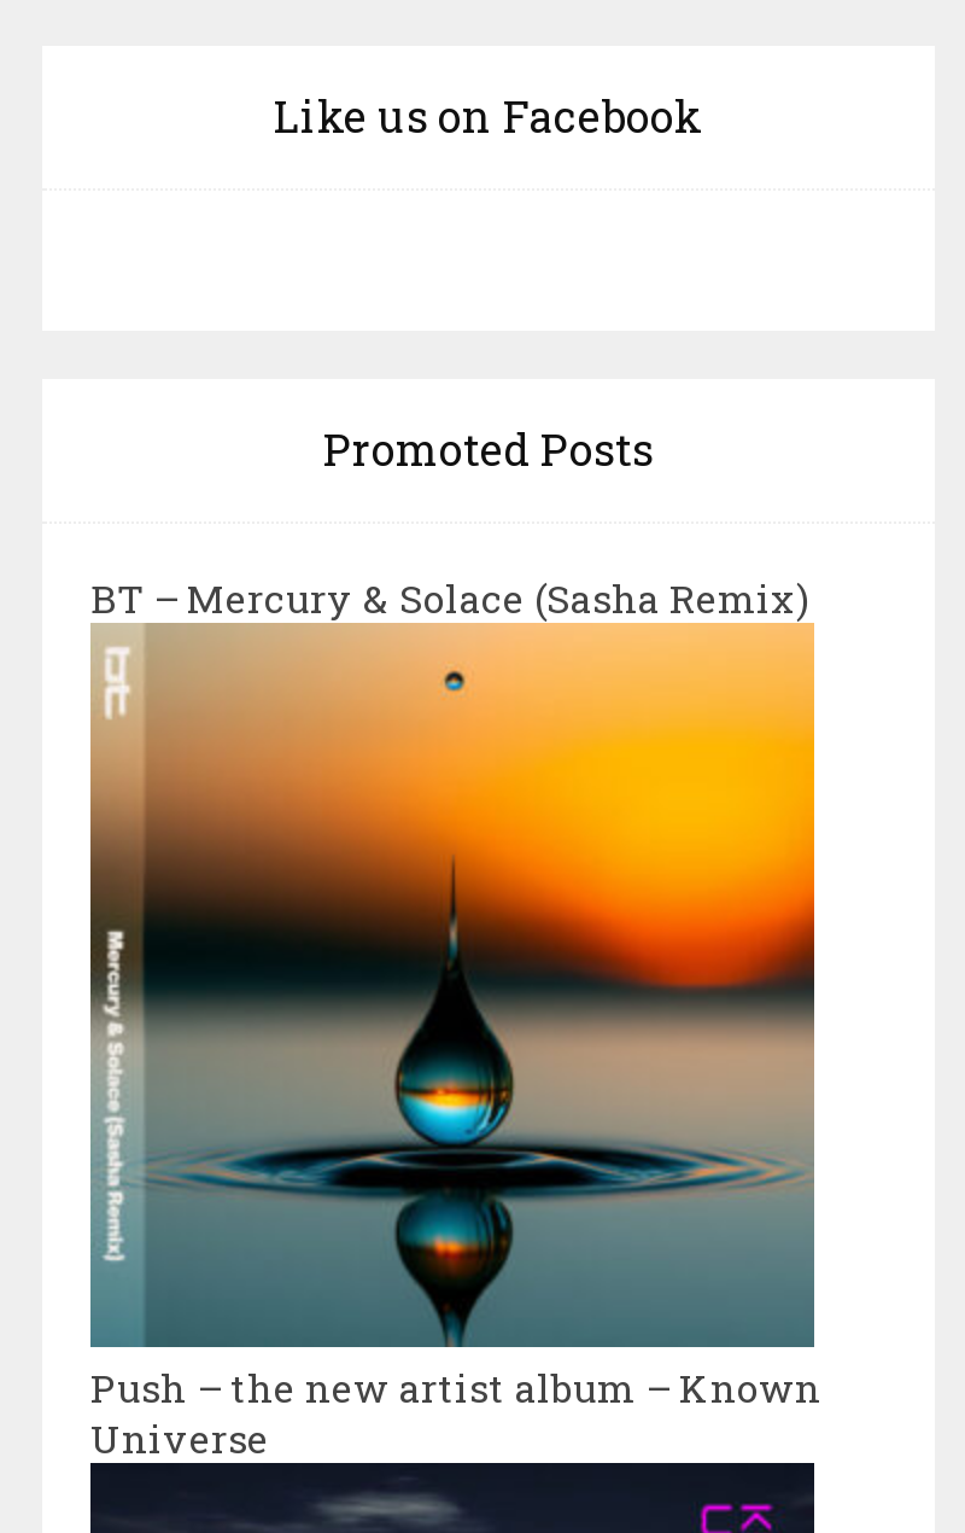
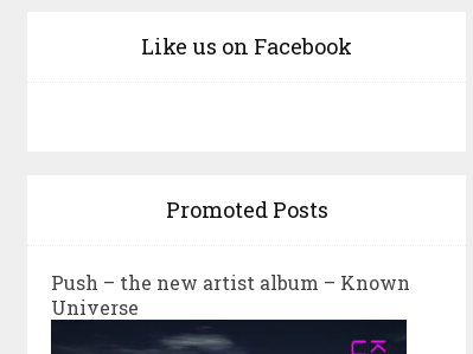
- BT – Mercury & Solace (Sasha Remix)

- [image]
